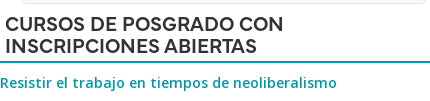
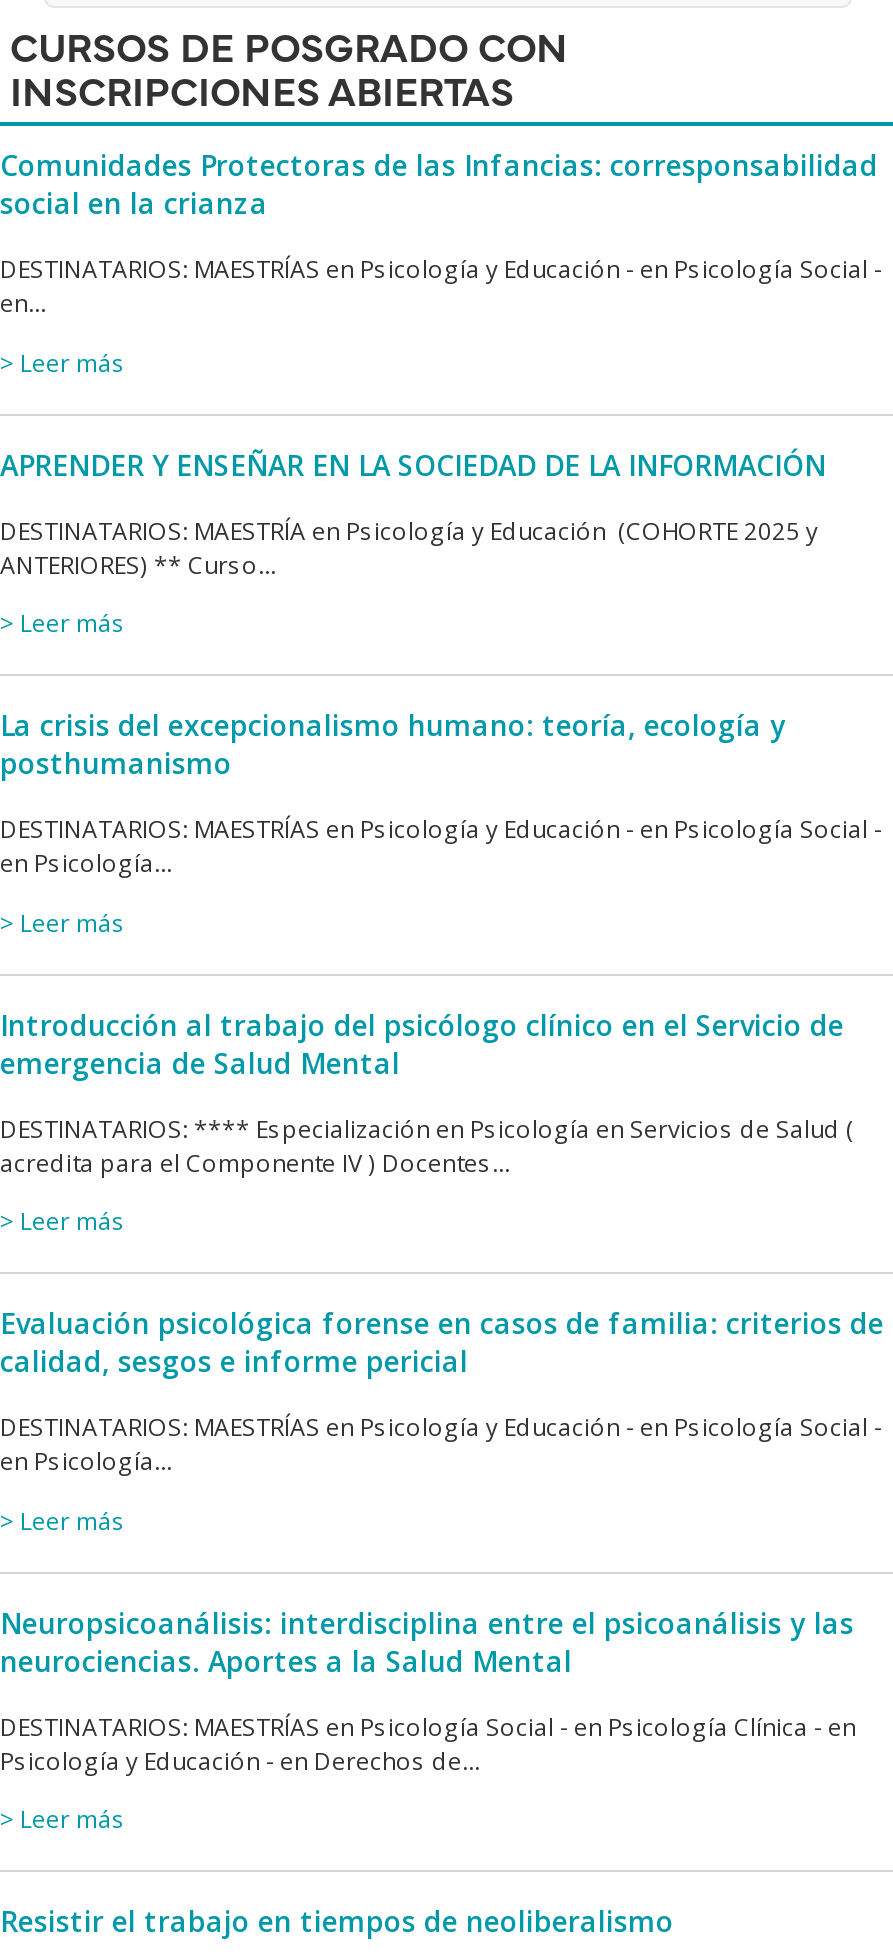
+ Comunidades Protectoras de las Infancias: corresponsabilidad
+ social en la crianza
+ DESTINATARIOS: MAESTRÍAS en Psicología y Educación - en Psicología Social -
+ en...
+ > Leer más
+ APRENDER Y ENSEÑAR EN LA SOCIEDAD DE LA INFORMACIÓN
+ DESTINATARIOS: MAESTRÍA en Psicología y Educación (COHORTE 2025 y
+ ANTERIORES) ** Curso...
+ > Leer más
+ La crisis del excepcionalismo humano: teoría, ecología y
+ posthumanismo
+ DESTINATARIOS: MAESTRÍAS en Psicología y Educación - en Psicología Social -
+ en Psicología...
+ > Leer más
+ Introducción al trabajo del psicólogo clínico en el Servicio de
+ emergencia de Salud Mental
+ DESTINATARIOS: **** Especialización en Psicología en Servicios de Salud (
+ acredita para el Componente IV ) Docentes...
+ > Leer más
+ Evaluación psicológica forense en casos de familia: criterios de
+ calidad, sesgos e informe pericial
+ DESTINATARIOS: MAESTRÍAS en Psicología y Educación - en Psicología Social -
+ en Psicología...
+ > Leer más
+ Neuropsicoanálisis: interdisciplina entre el psicoanálisis y las
+ neurociencias. Aportes a la Salud Mental
+ DESTINATARIOS: MAESTRÍAS en Psicología Social - en Psicología Clínica - en
+ Psicología y Educación - en Derechos de...
+ > Leer más
